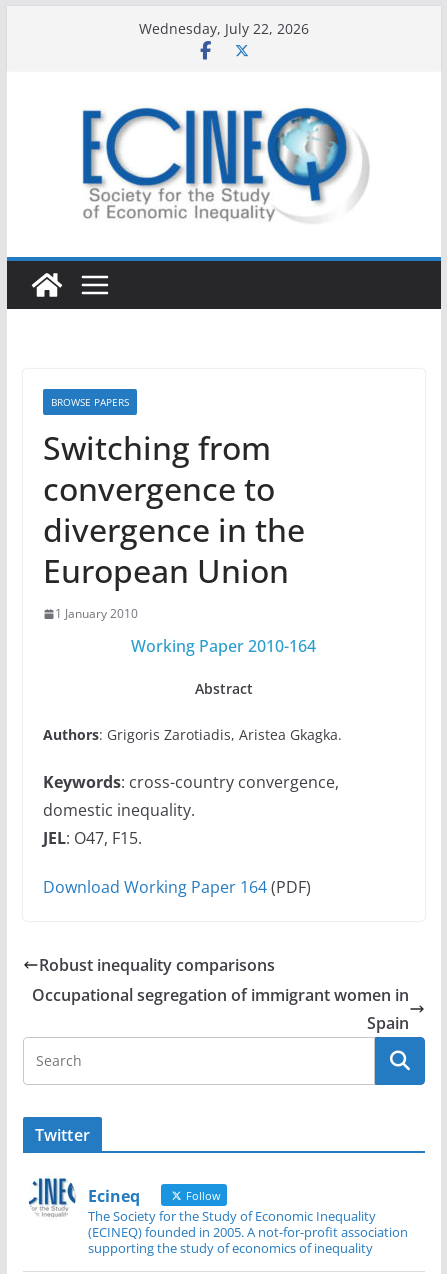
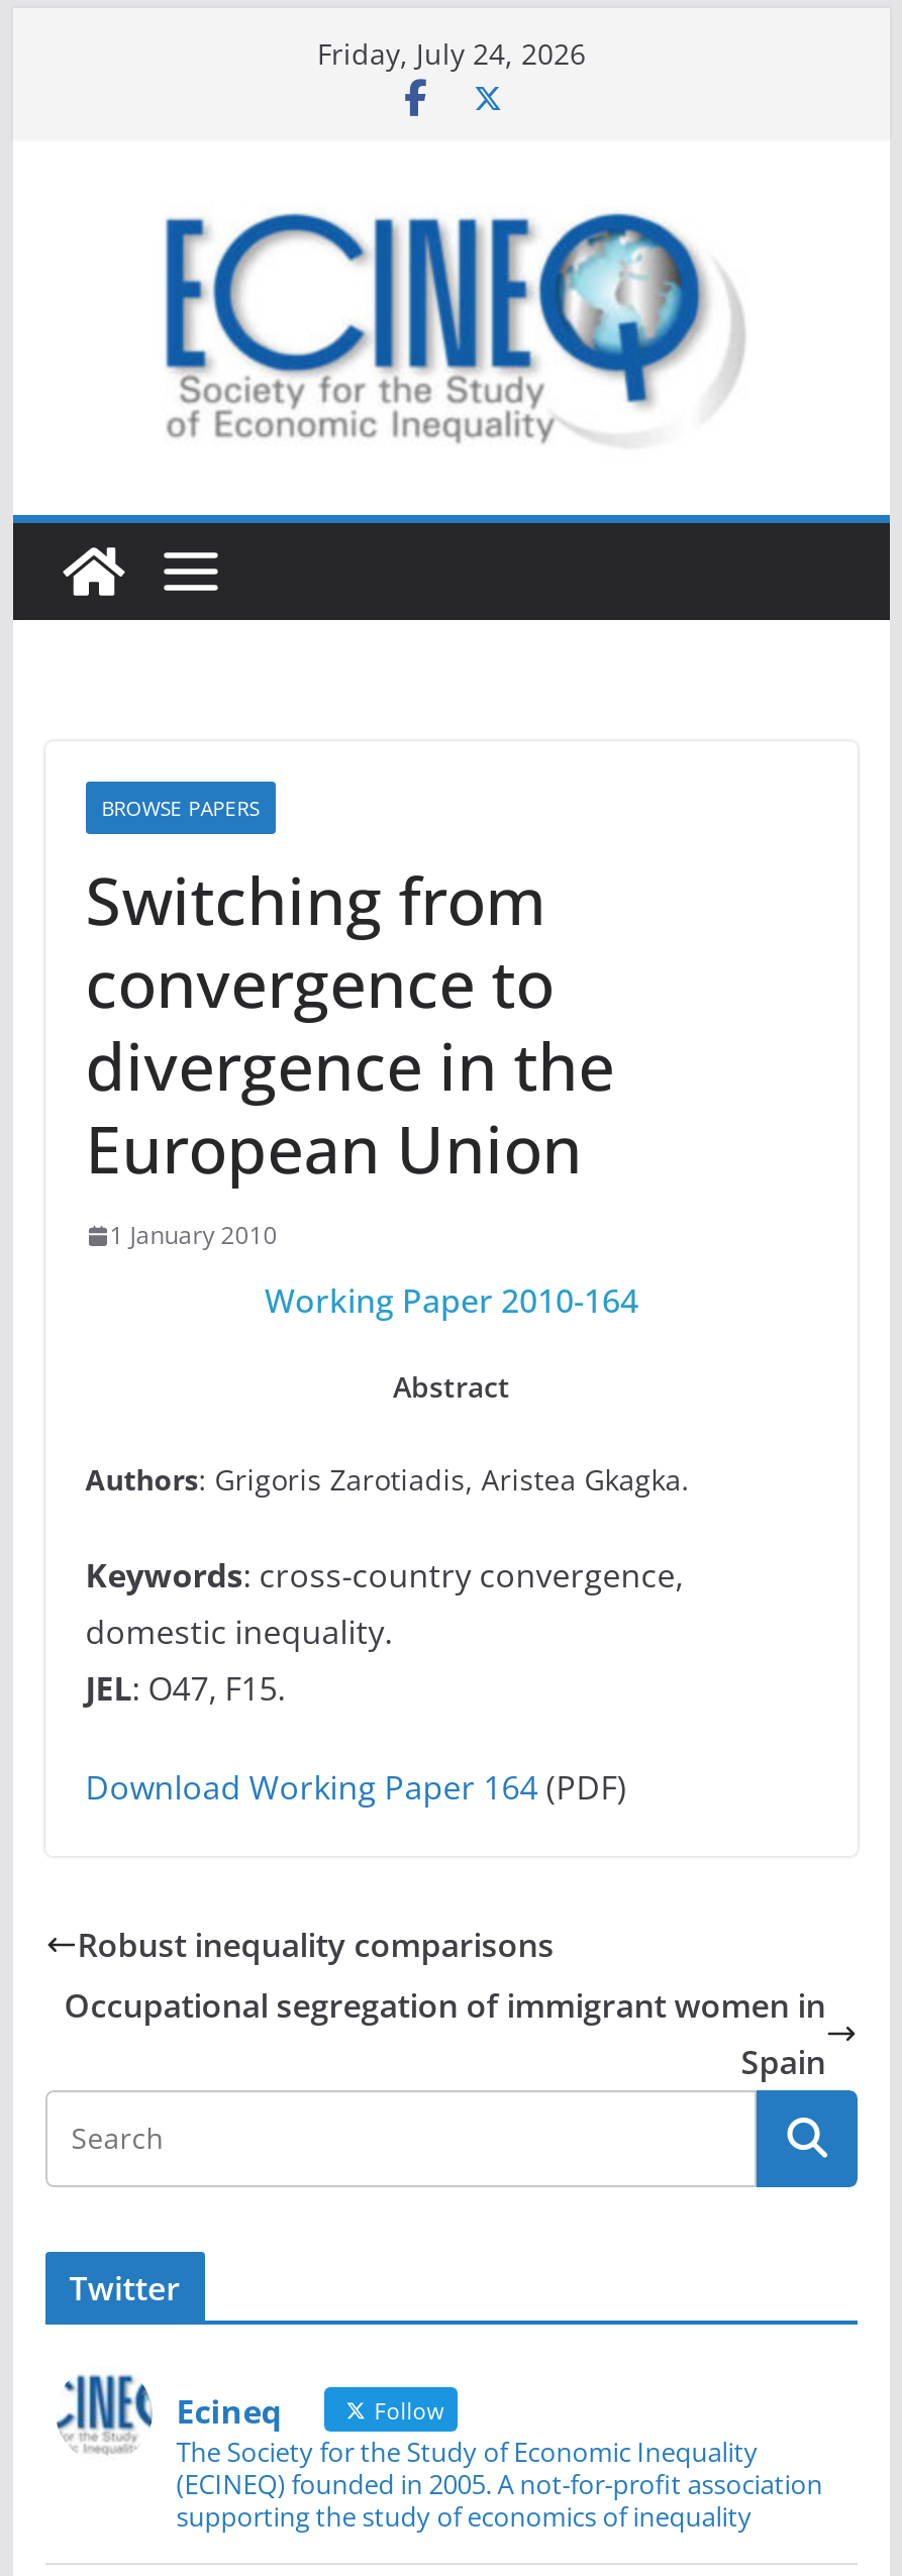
- Wednesday, July 22, 2026
+ Friday, July 24, 2026
